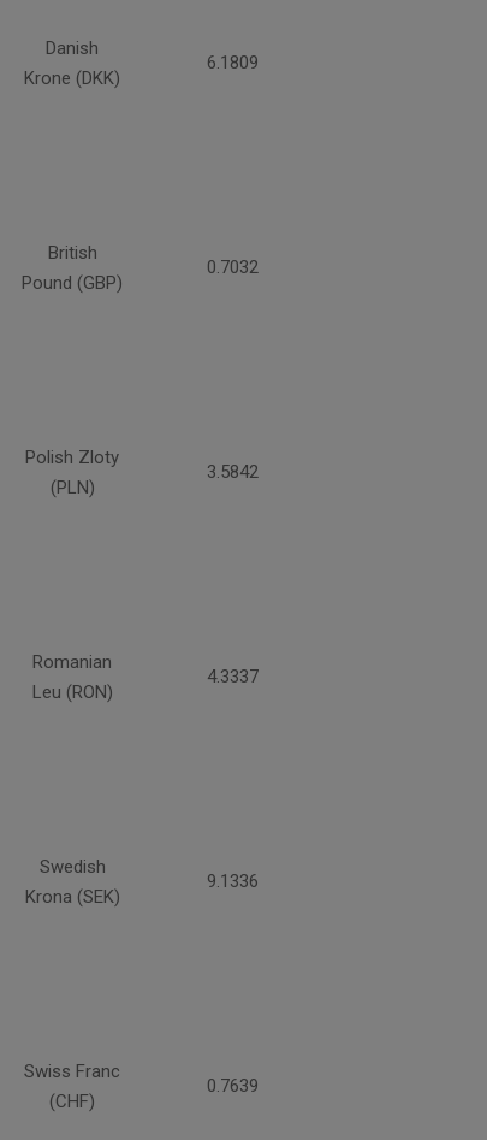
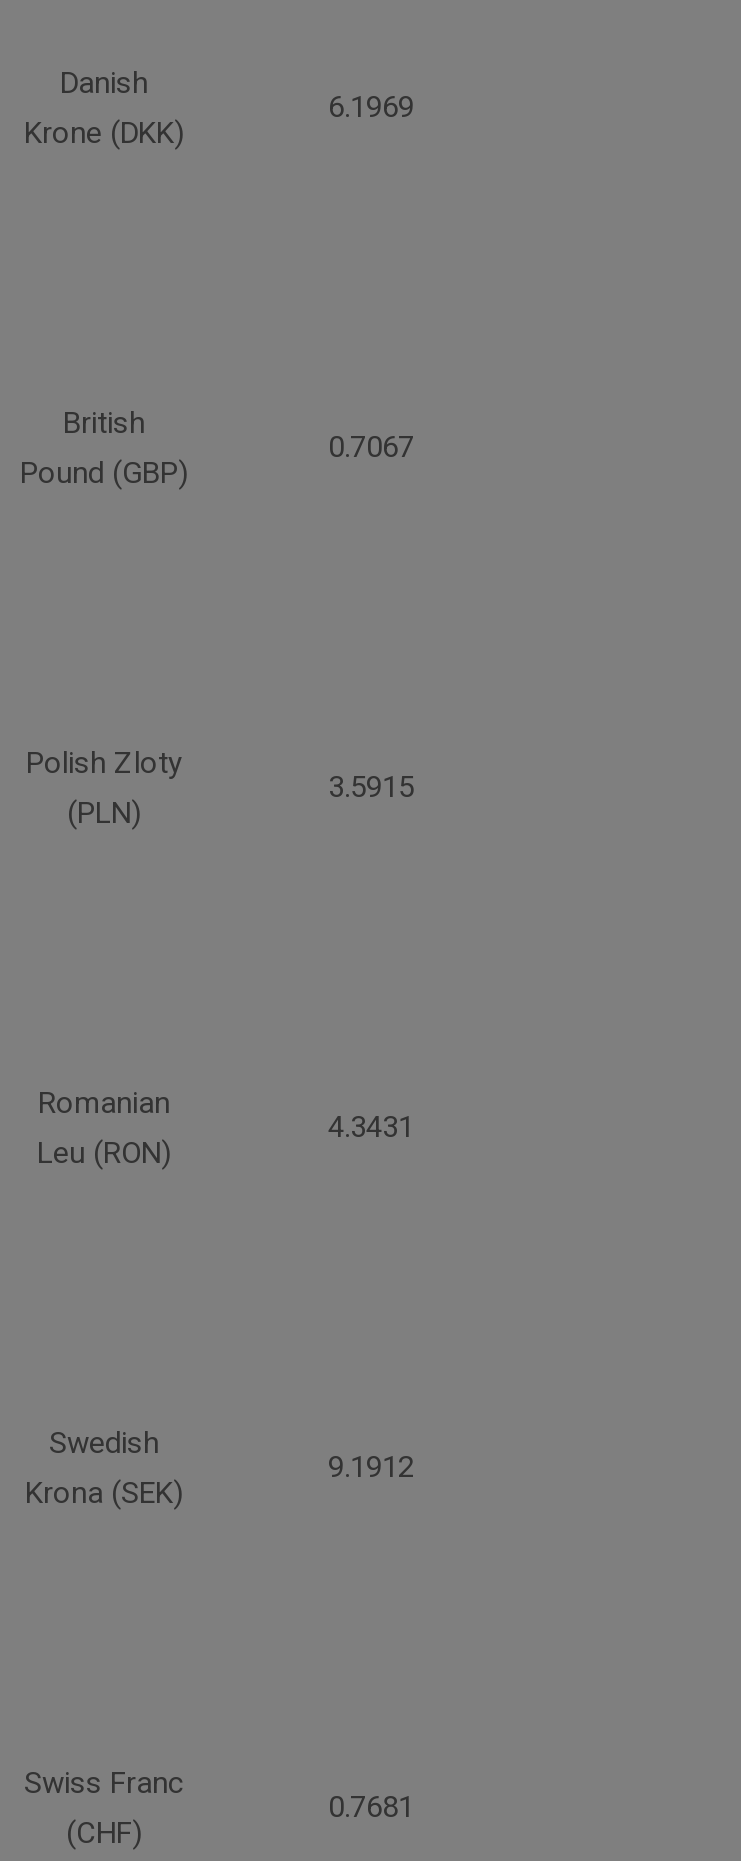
- 6.1809
+ 6.1969

- 0.7032
+ 0.7067

- 3.5842
+ 3.5915

- 4.3337
+ 4.3431

- 9.1336
+ 9.1912

- 0.7639
+ 0.7681
